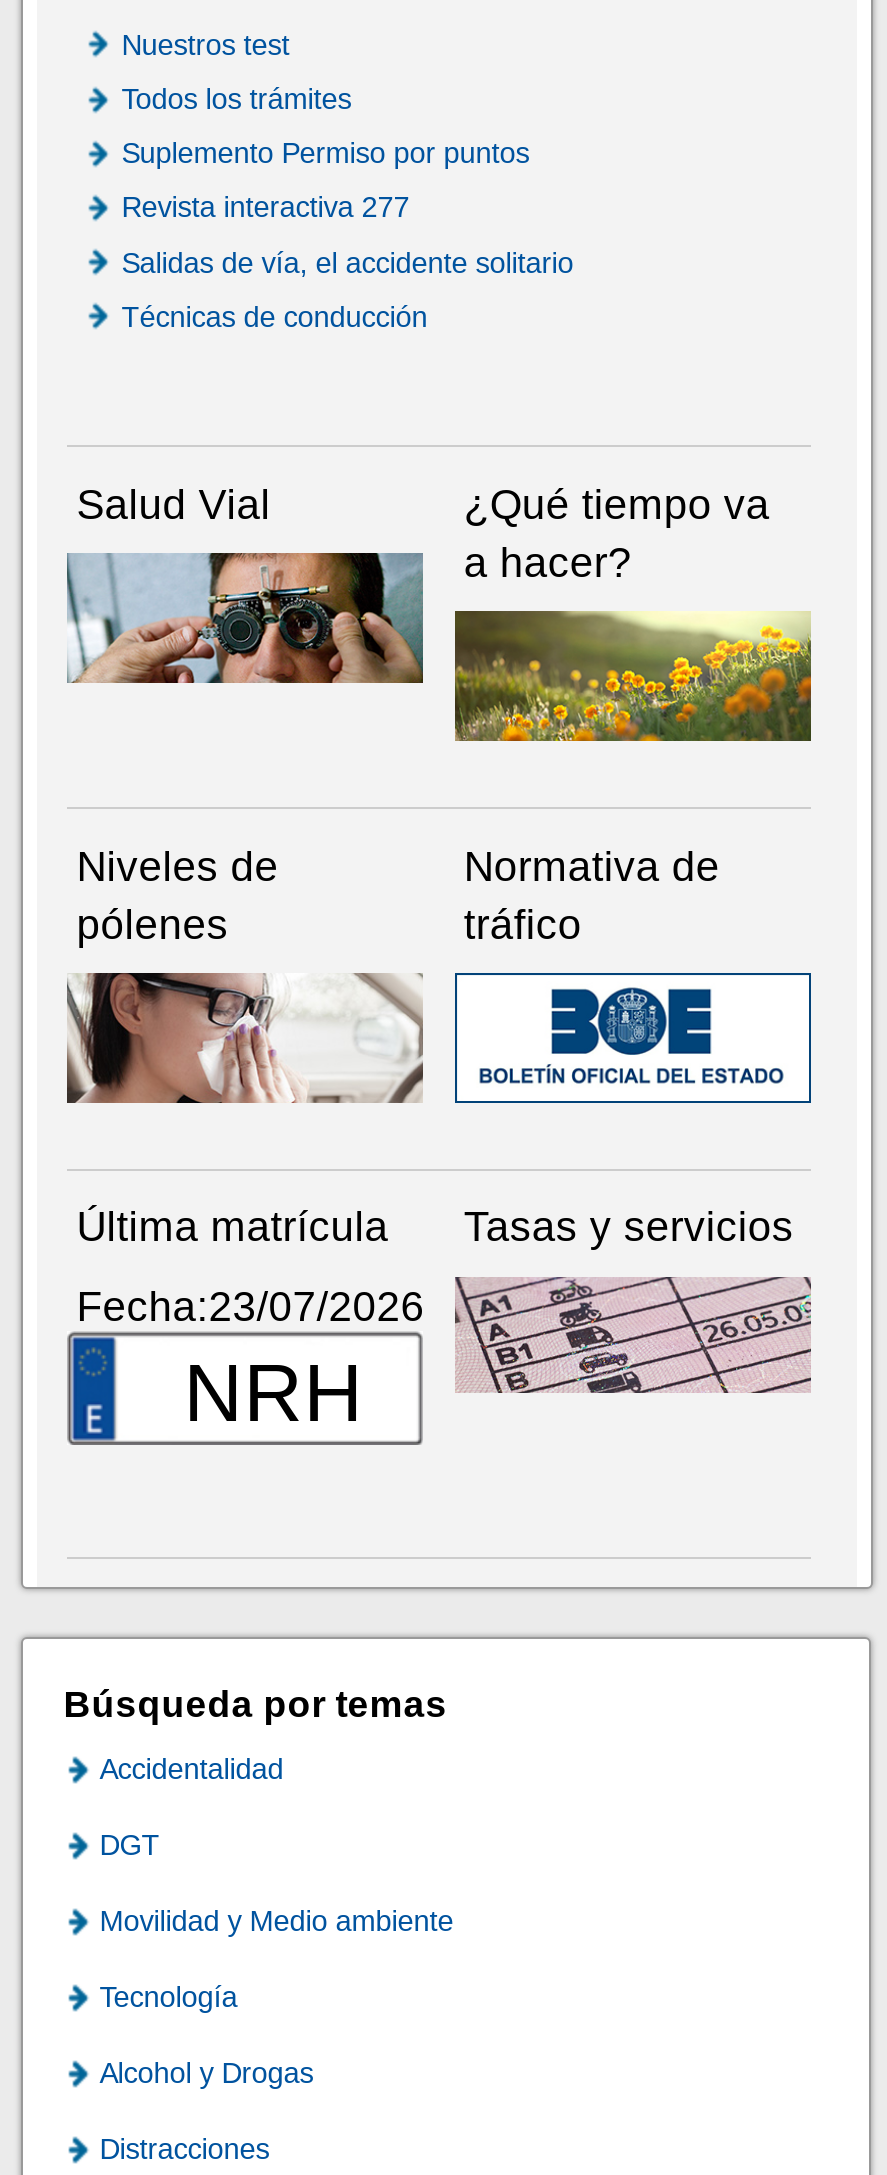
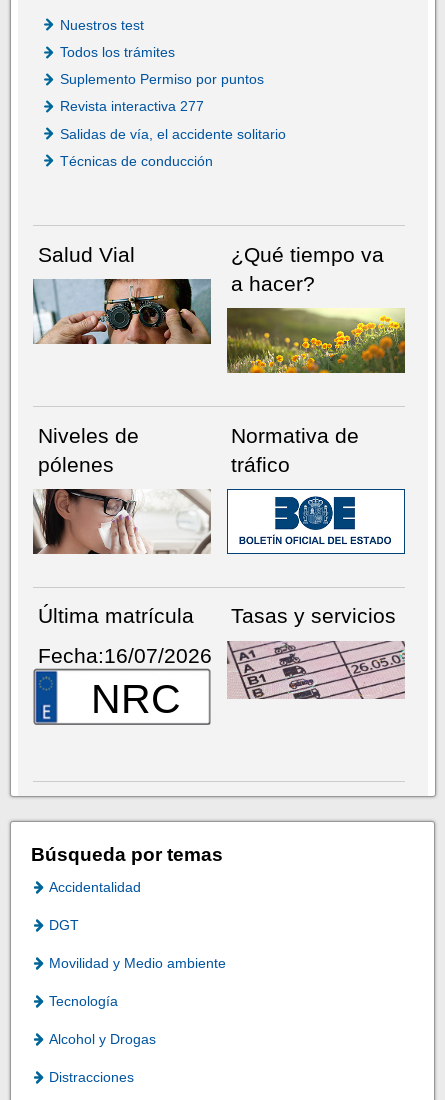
- Fecha:23/07/2026
- NRH
+ Fecha:16/07/2026
+ NRC
